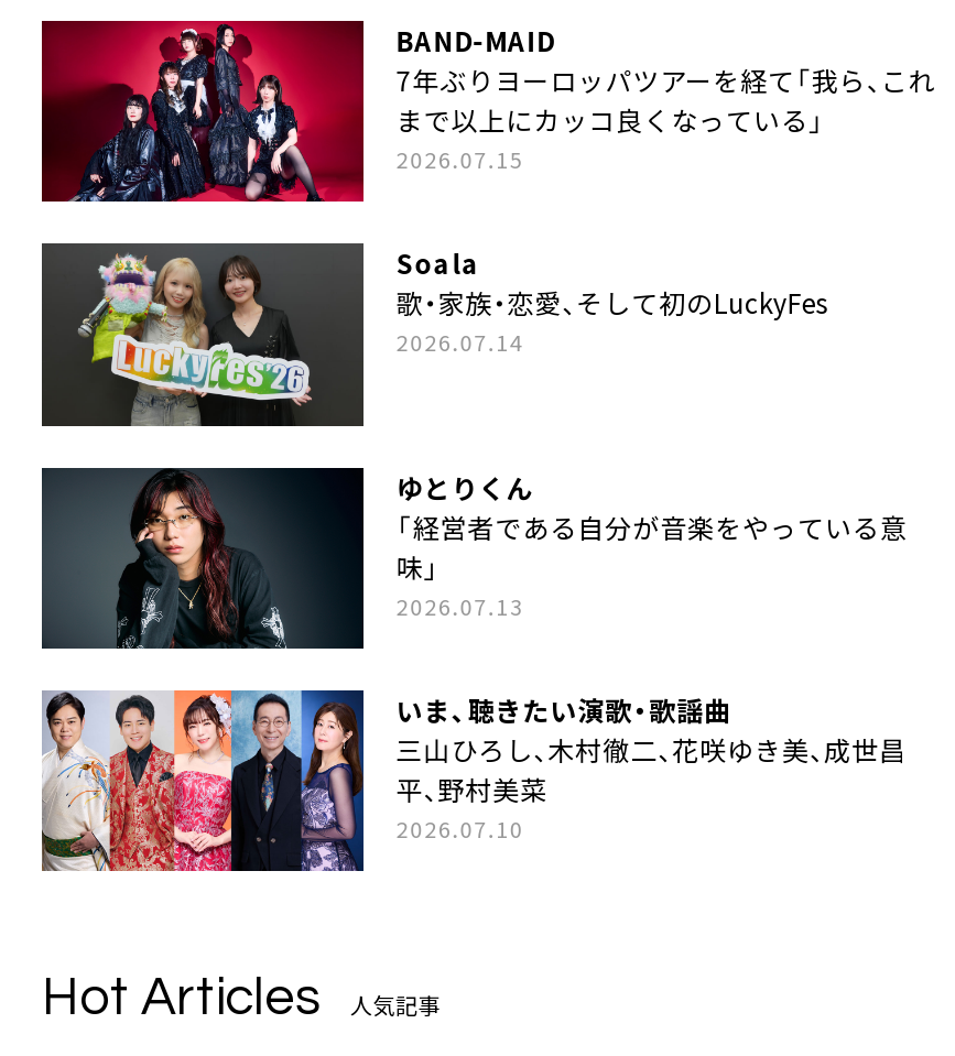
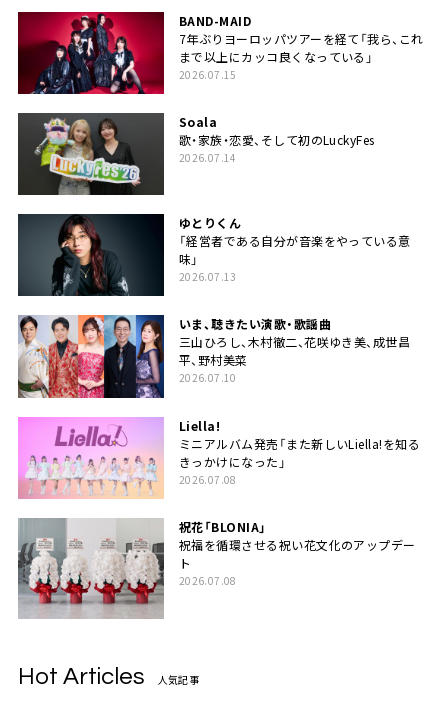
+ [image]
+ Liella!
+ ミニアルバム発売「また新しいLiella!を知る
+ きっかけになった」
+ 2026.07.08
+ 祝花「BLONIA」
+ 祝福を循環させる祝い花文化のアップデー
+ ト
+ 2026.07.08

+ [image]
